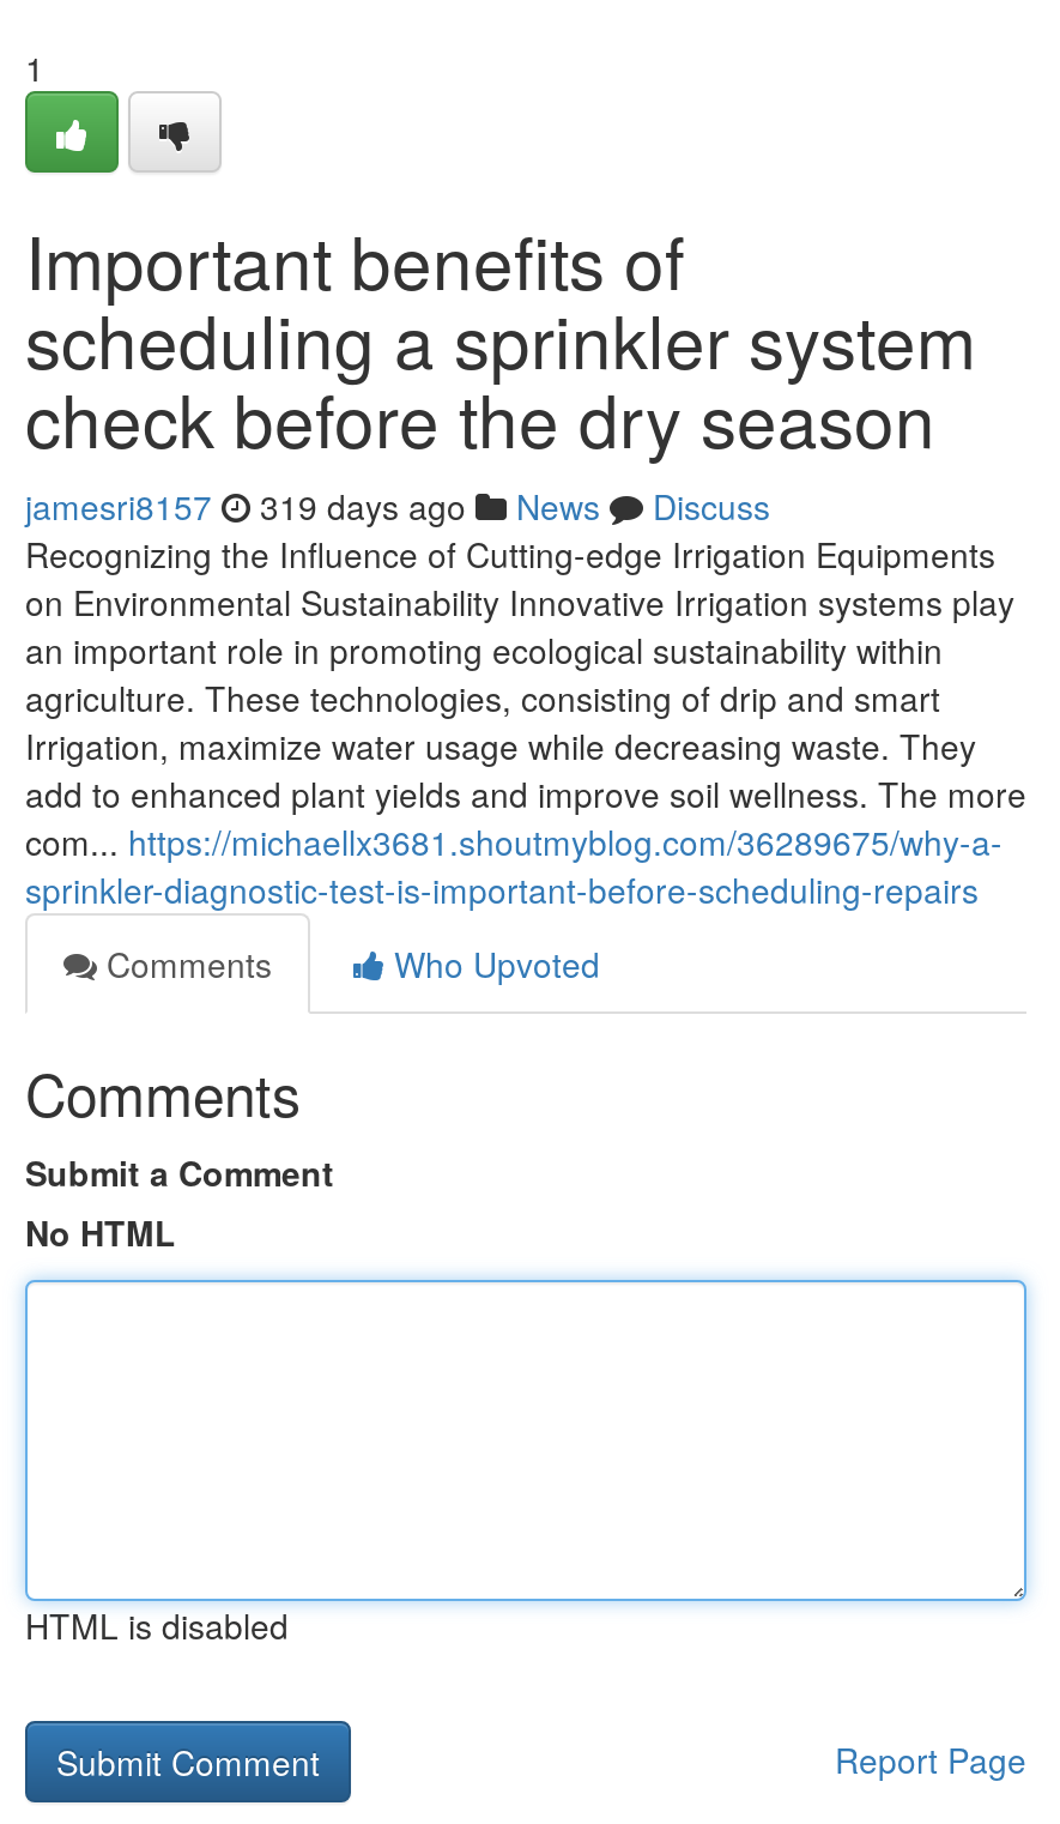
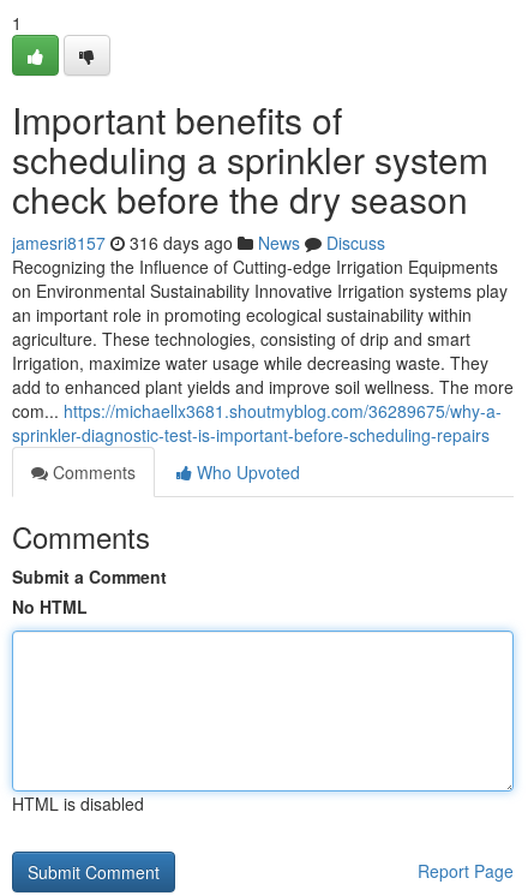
- jamesri8157 319 days ago News Discuss
+ jamesri8157 316 days ago News Discuss
